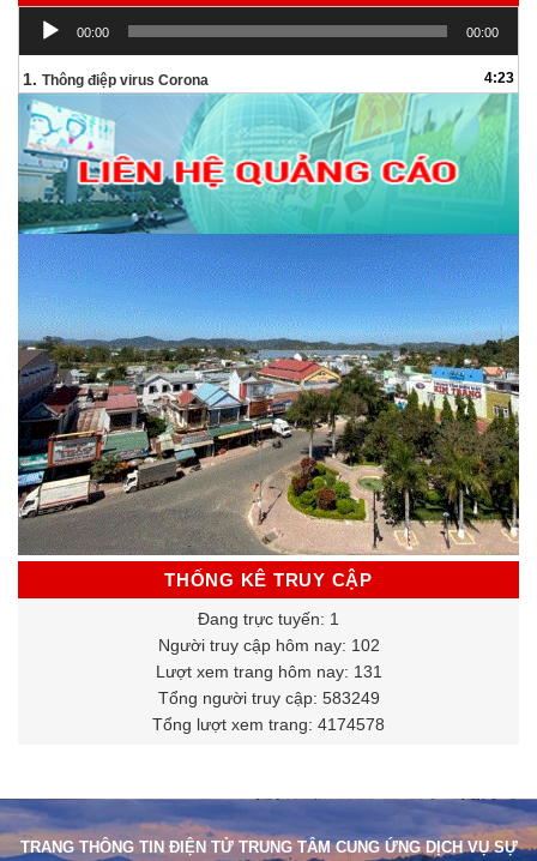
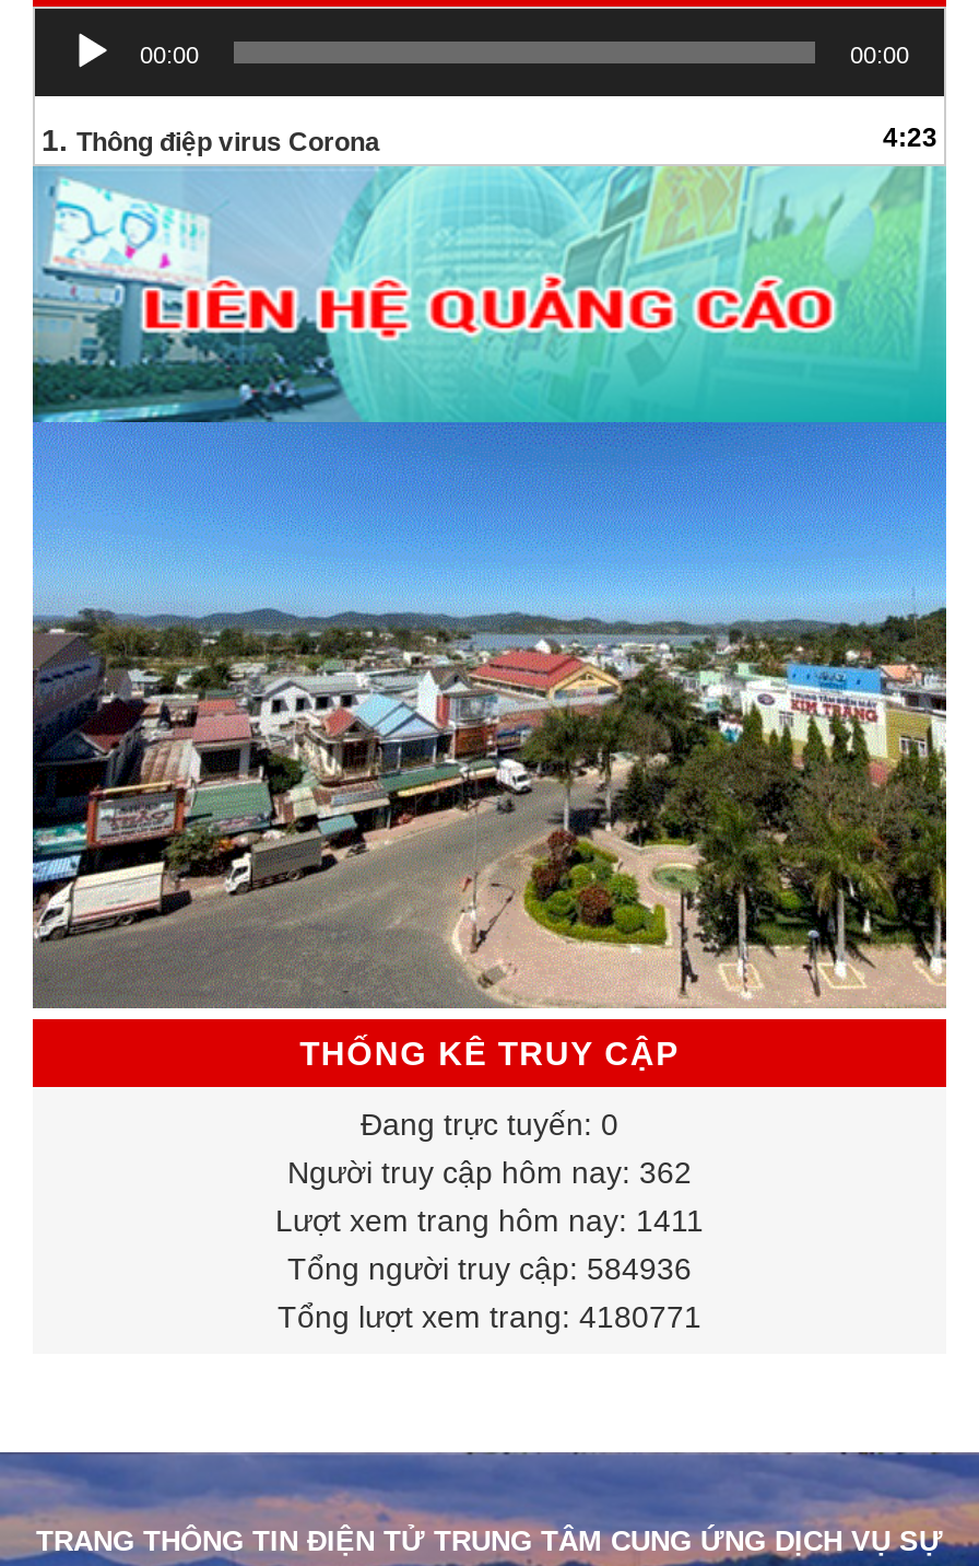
- Đang trực tuyến: 1
+ Đang trực tuyến: 0

- Người truy cập hôm nay: 102
+ Người truy cập hôm nay: 362

- Lượt xem trang hôm nay: 131
+ Lượt xem trang hôm nay: 1411

- Tổng người truy cập: 583249
+ Tổng người truy cập: 584936

- Tổng lượt xem trang: 4174578
+ Tổng lượt xem trang: 4180771
